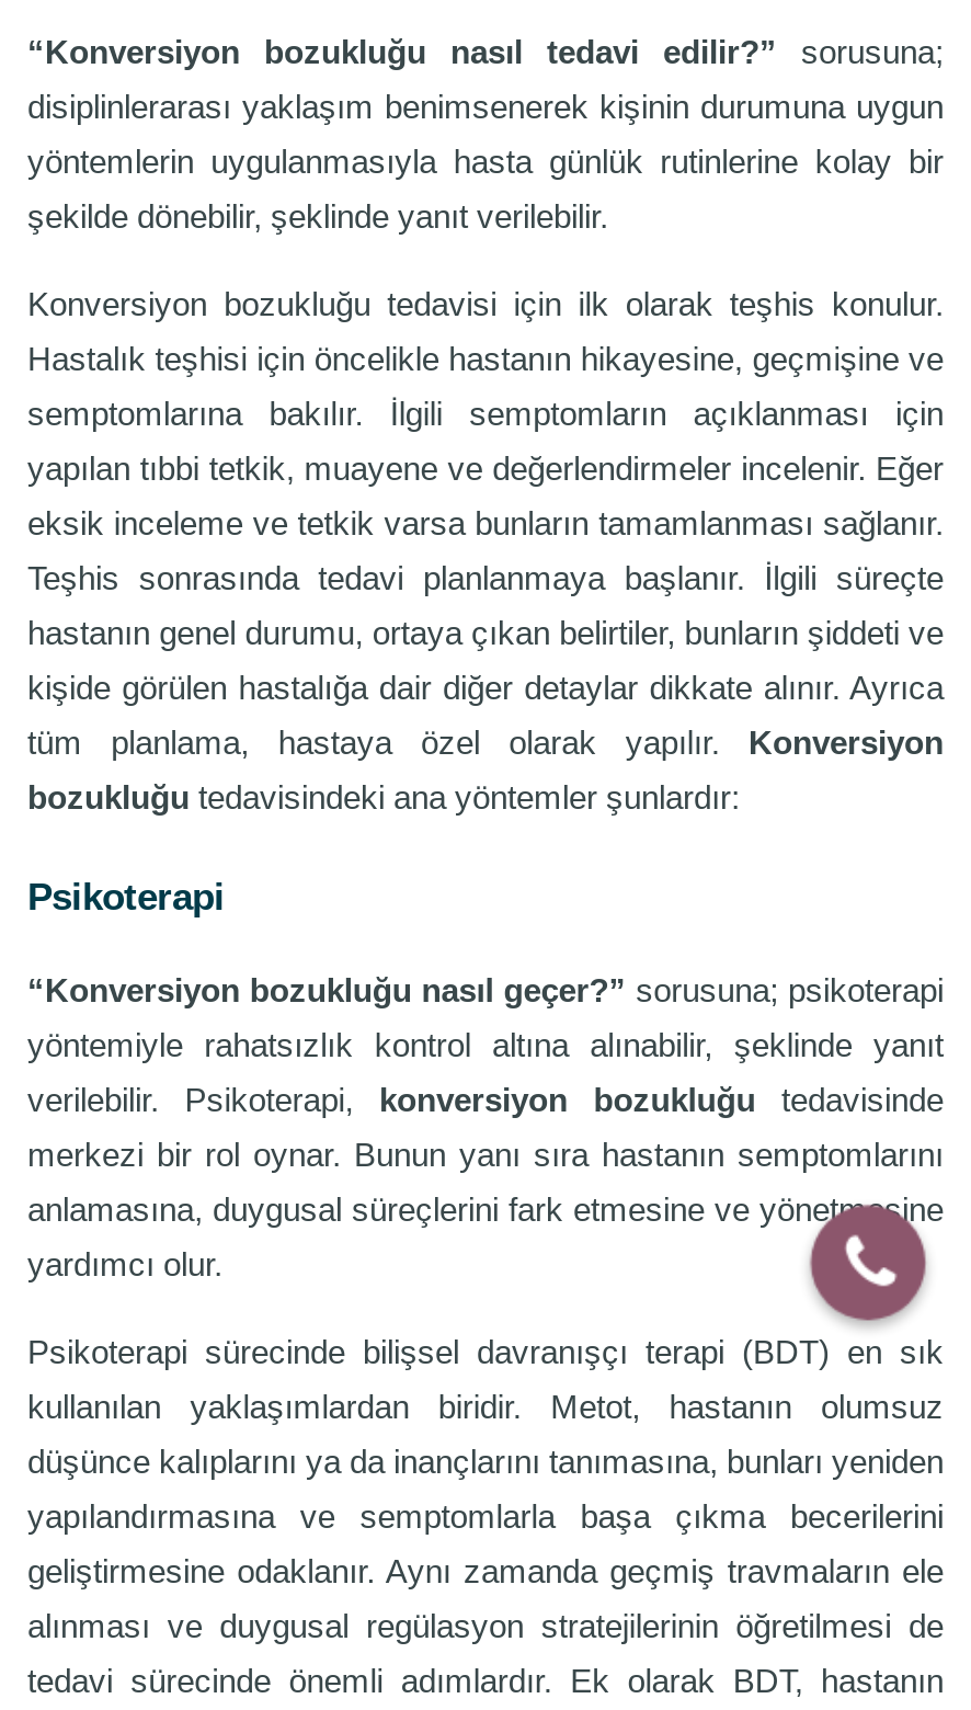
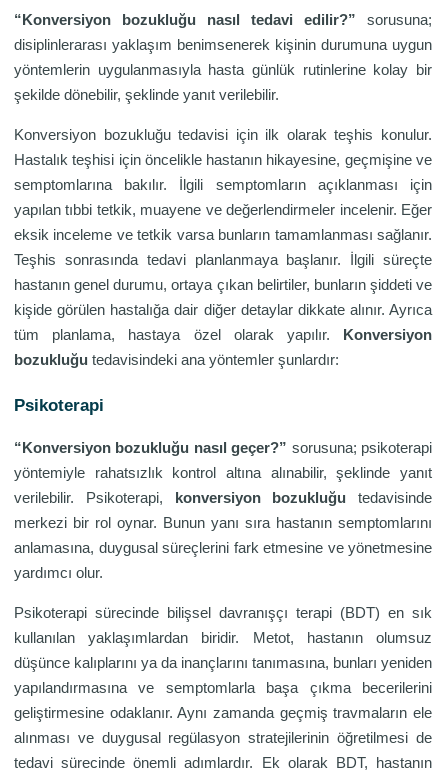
- [image]
